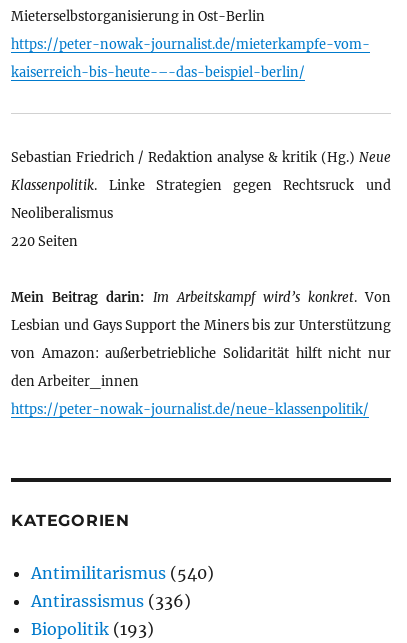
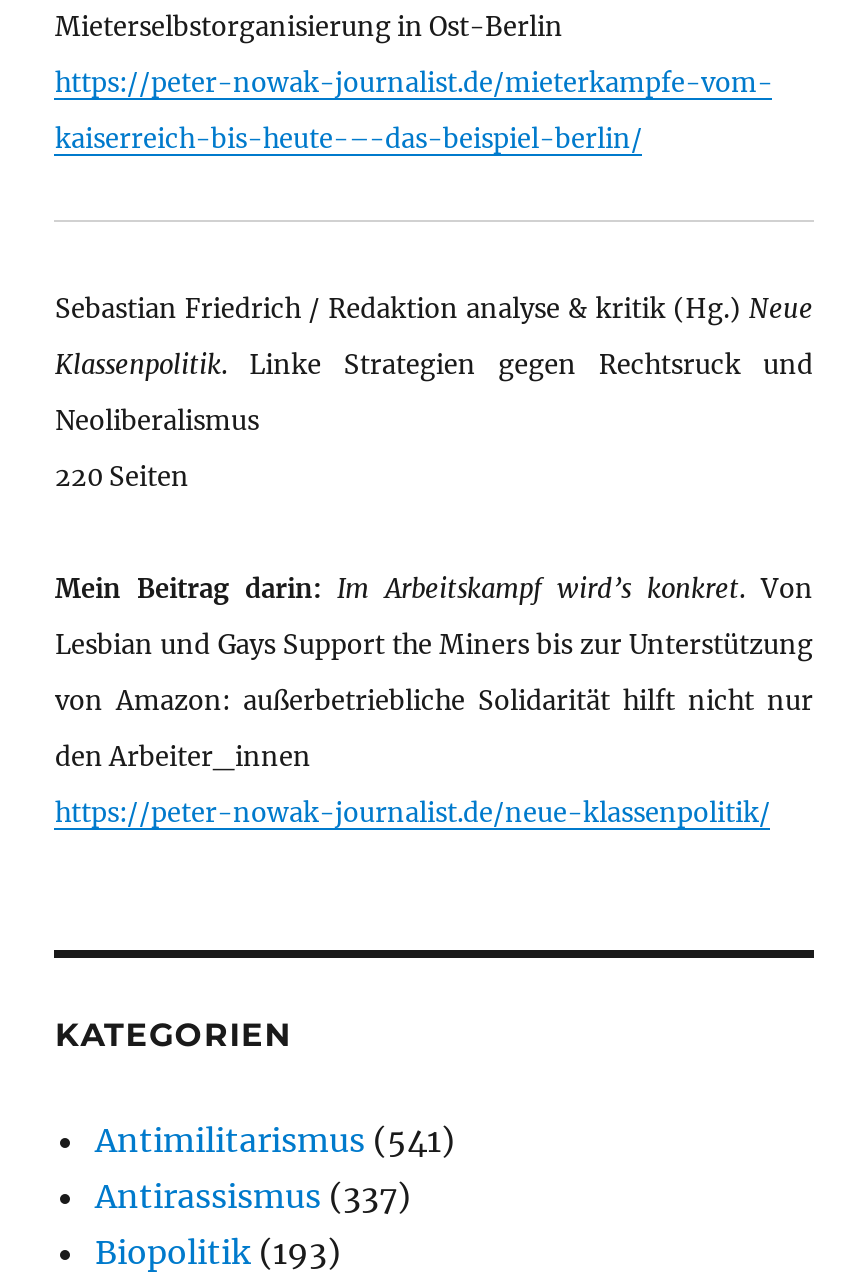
- Antimilitarismus (540)
+ Antimilitarismus (541)

- Antirassismus (336)
+ Antirassismus (337)
